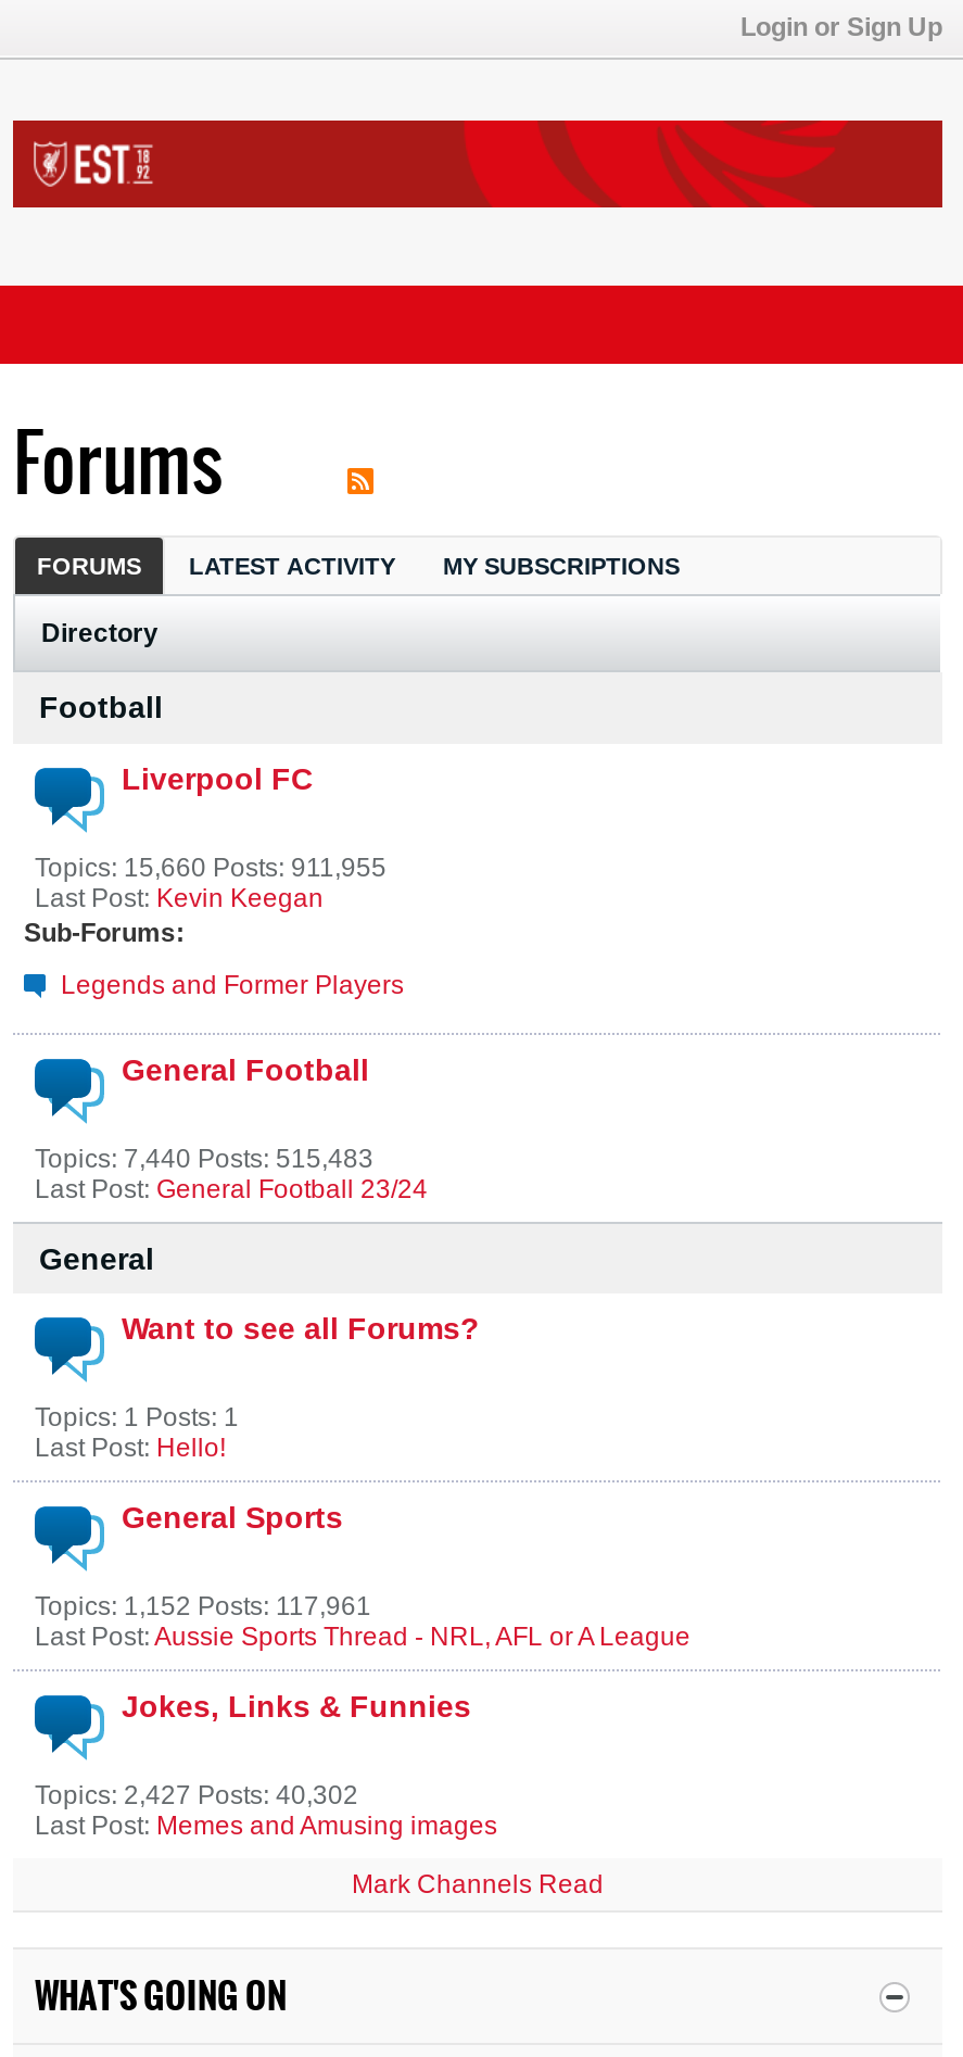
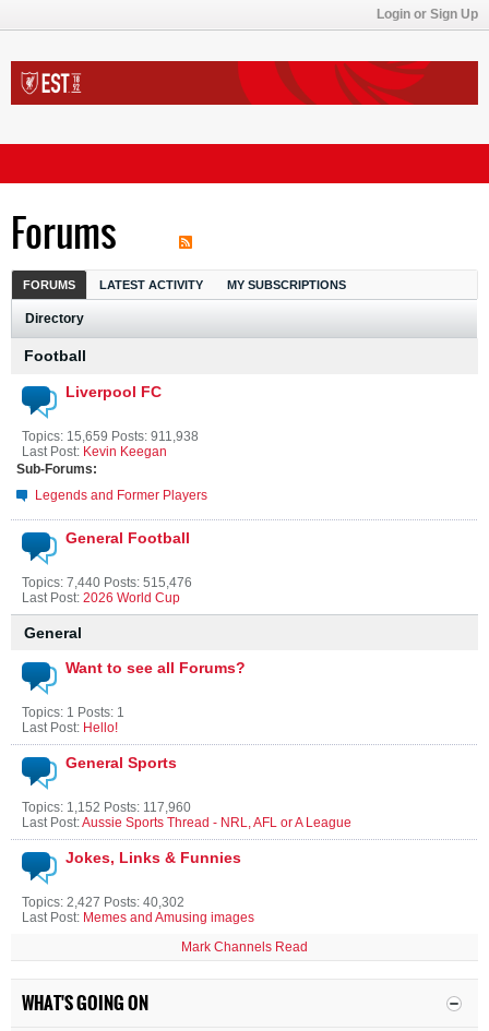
- Topics: 15,660 Posts: 911,955
+ Topics: 15,659 Posts: 911,938

- Topics: 7,440 Posts: 515,483
+ Topics: 7,440 Posts: 515,476

- Last Post: General Football 23/24
+ Last Post: 2026 World Cup

- Topics: 1,152 Posts: 117,961
+ Topics: 1,152 Posts: 117,960
